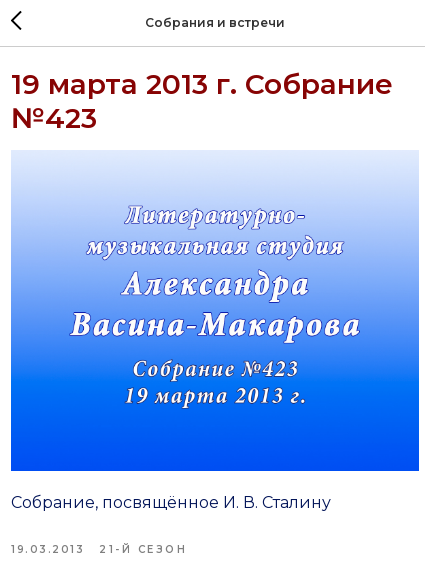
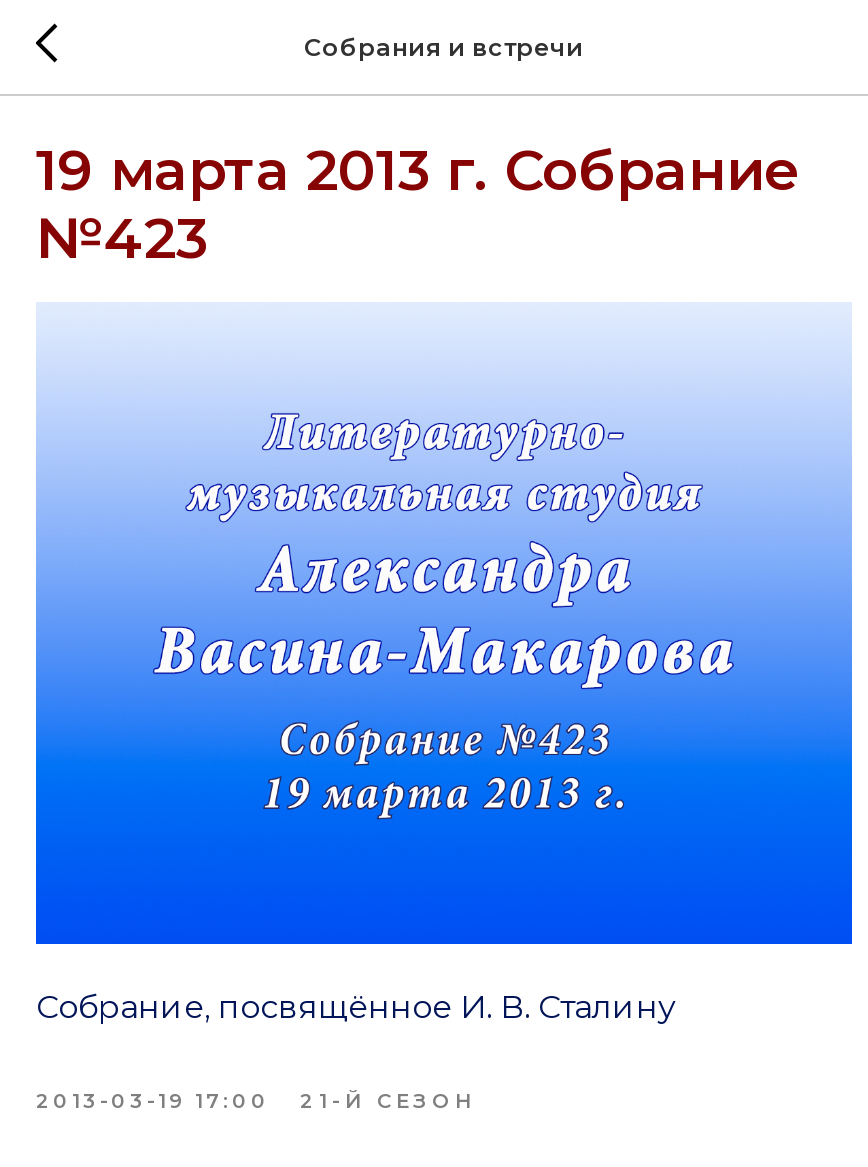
- 19.03.2013 21-Й СЕЗОН
+ 2013-03-19 17:00 21-Й СЕЗОН
